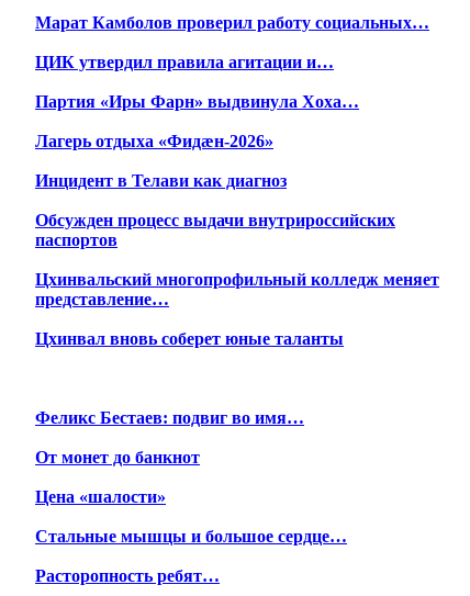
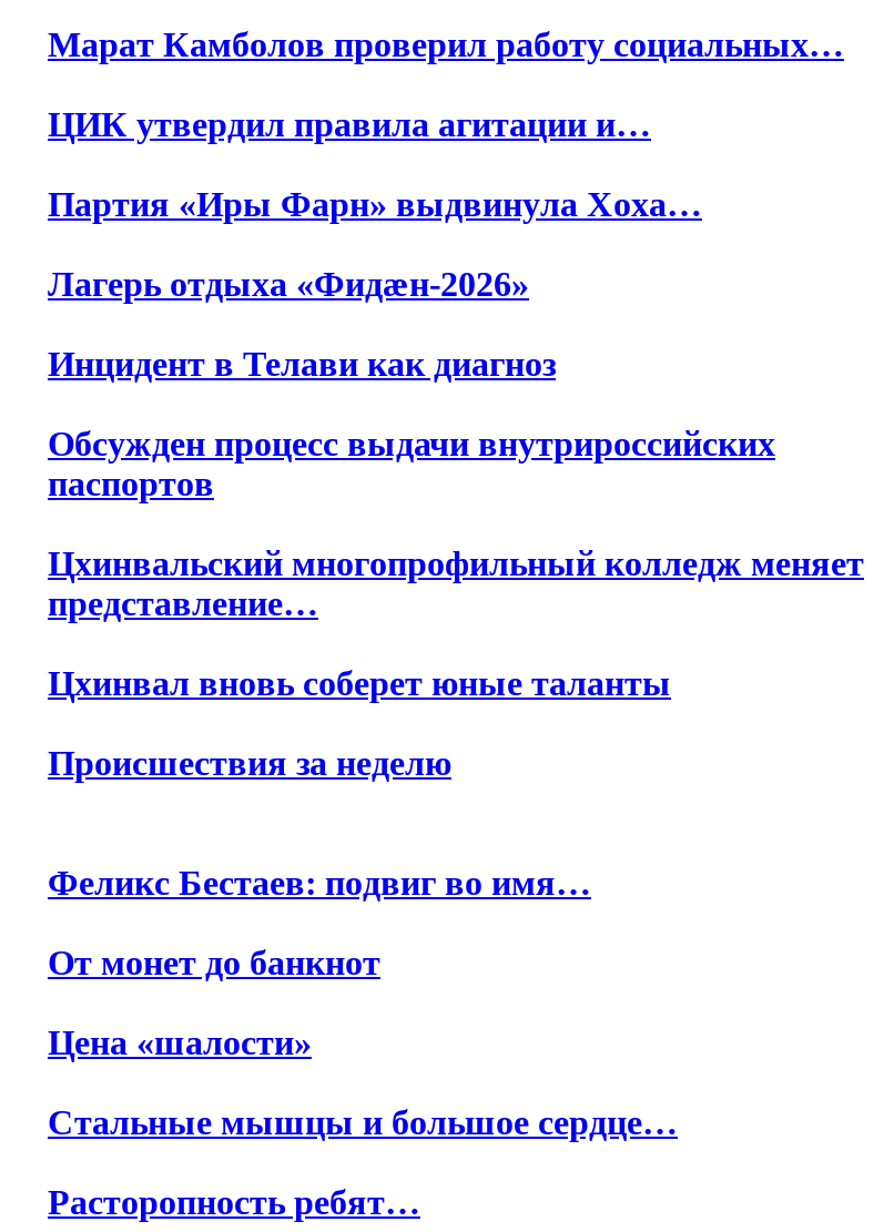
+ Происшествия за неделю
